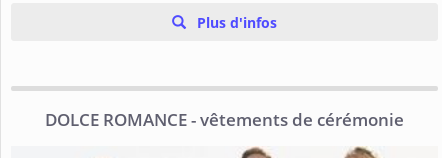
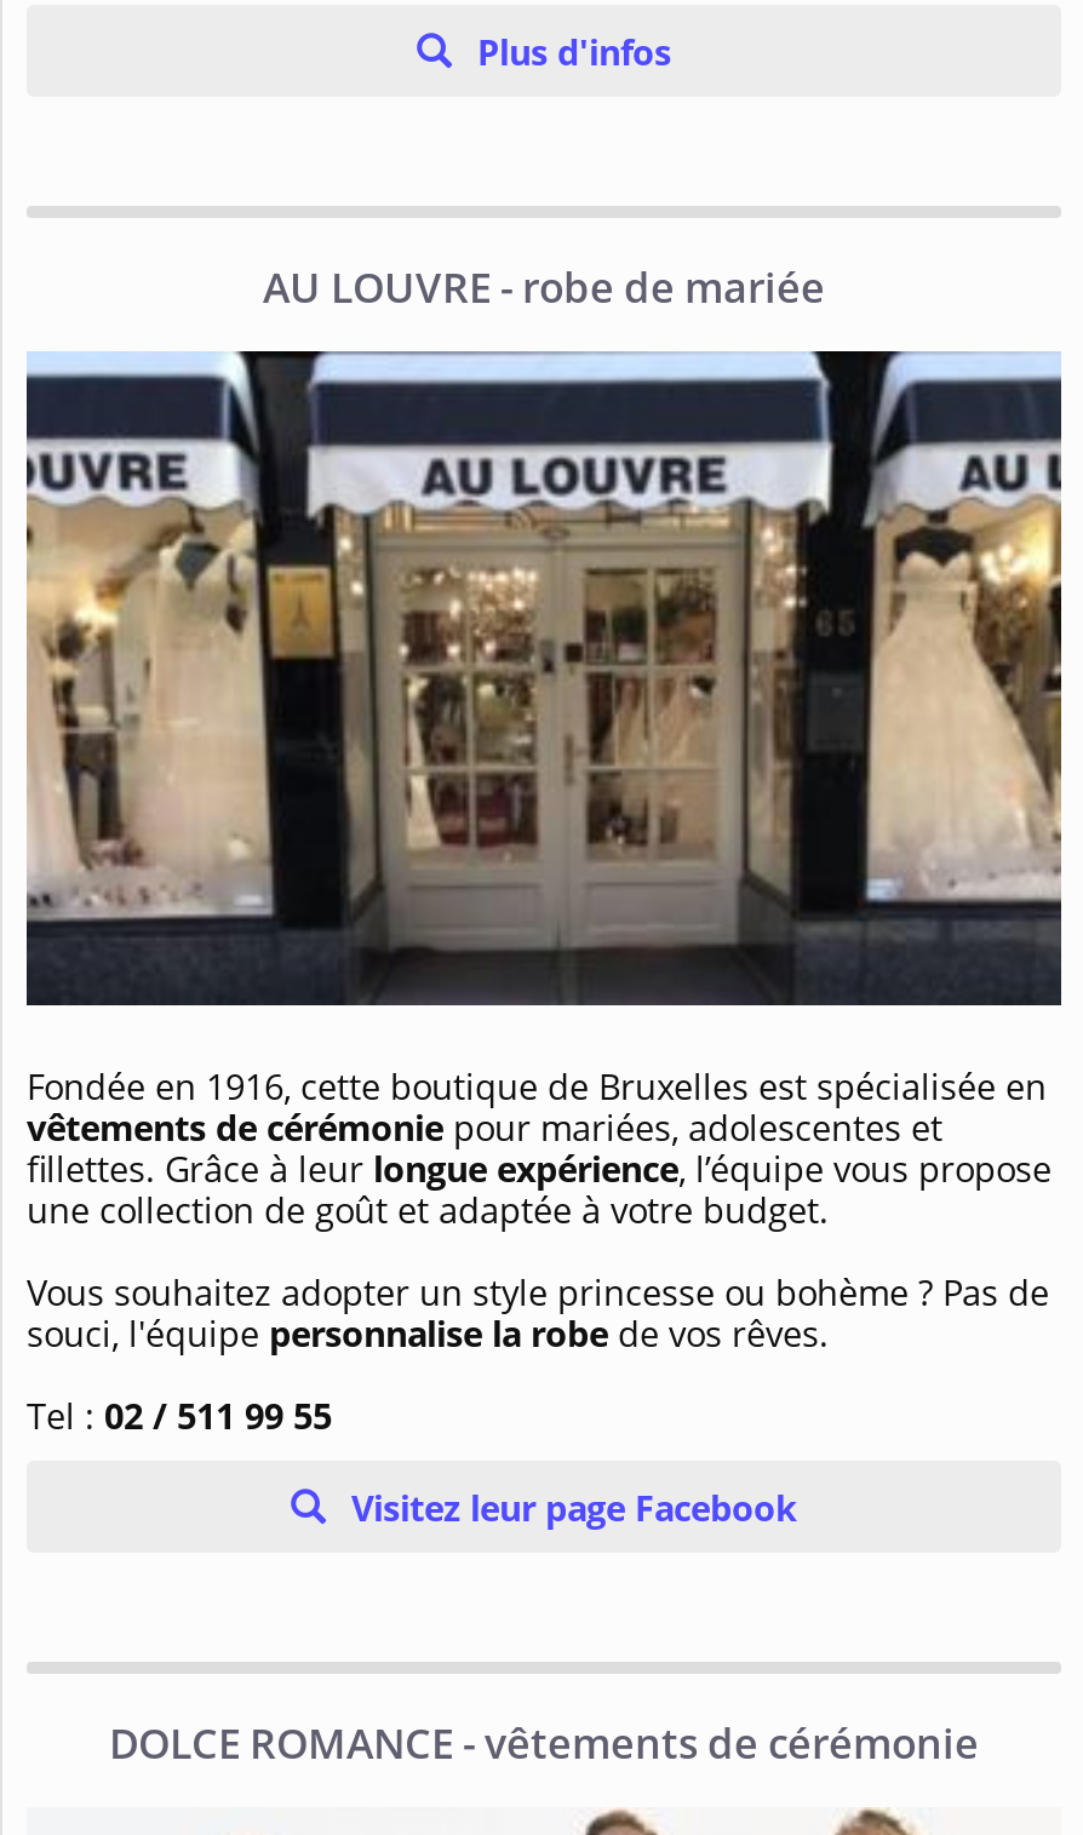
+ [image]
+ Fondée en 1916, cette boutique de Bruxelles est spécialisée en
+ vêtements de cérémonie pour mariées, adolescentes et
+ fillettes. Grâce à leur longue expérience, l’équipe vous propose
+ une collection de goût et adaptée à votre budget.
+ Vous souhaitez adopter un style princesse ou bohème ? Pas de
+ souci, l'équipe personnalise la robe de vos rêves.
+ Tel : 02 / 511 99 55
+ Visitez leur page Facebook

+ AU LOUVRE - robe de mariée
